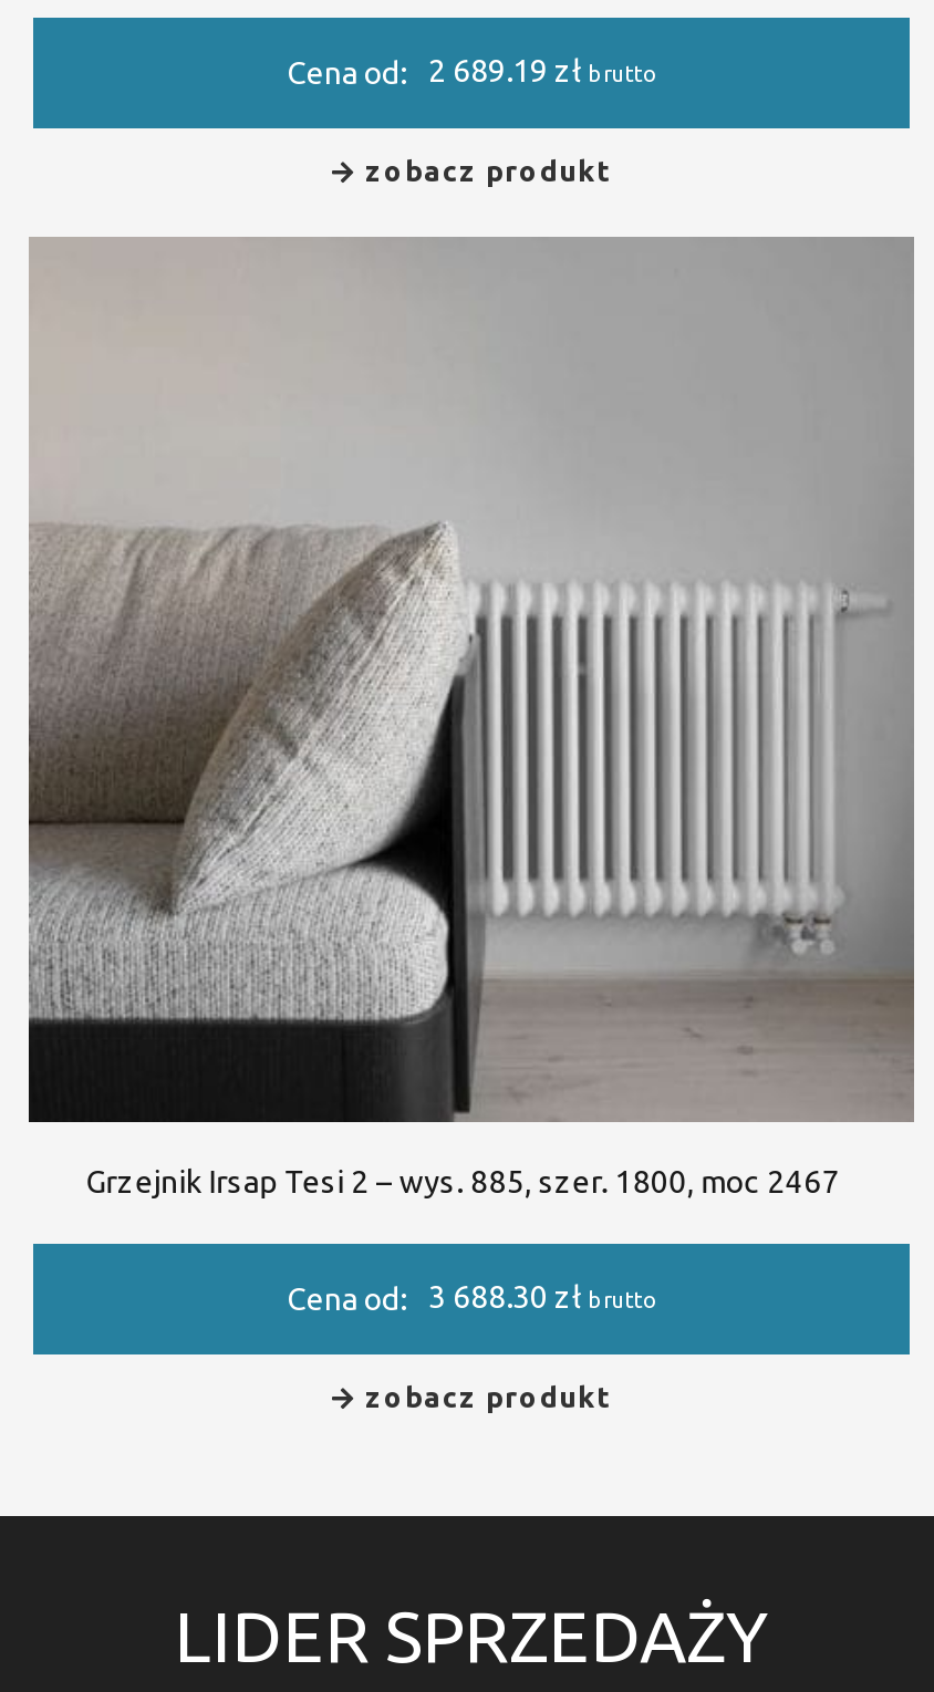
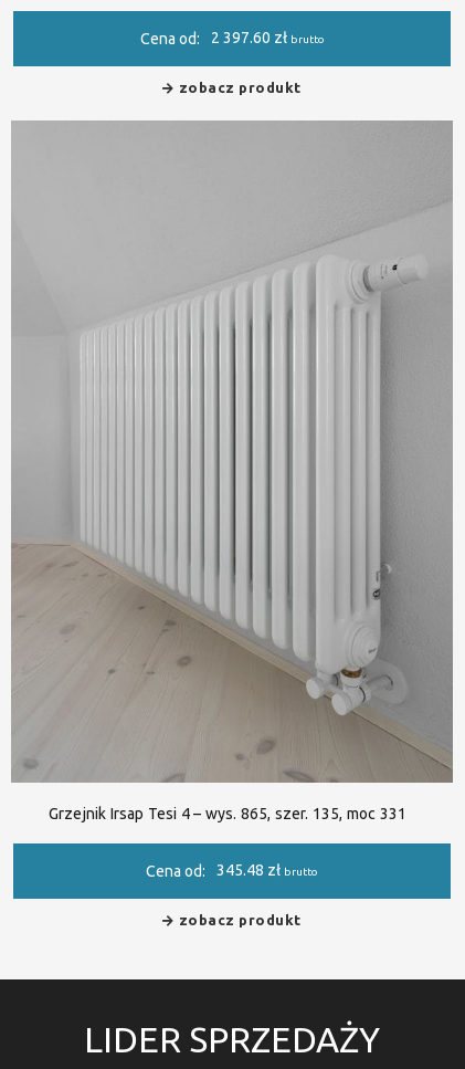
- Cena od: 2 689.19 zł brutto
+ Cena od: 2 397.60 zł brutto

- [image]
- Grzejnik Irsap Tesi 2 – wys. 885, szer. 1800, moc 2467
+ [image]
+ Grzejnik Irsap Tesi 4 – wys. 865, szer. 135, moc 331

- Cena od: 3 688.30 zł brutto
+ Cena od: 345.48 zł brutto
